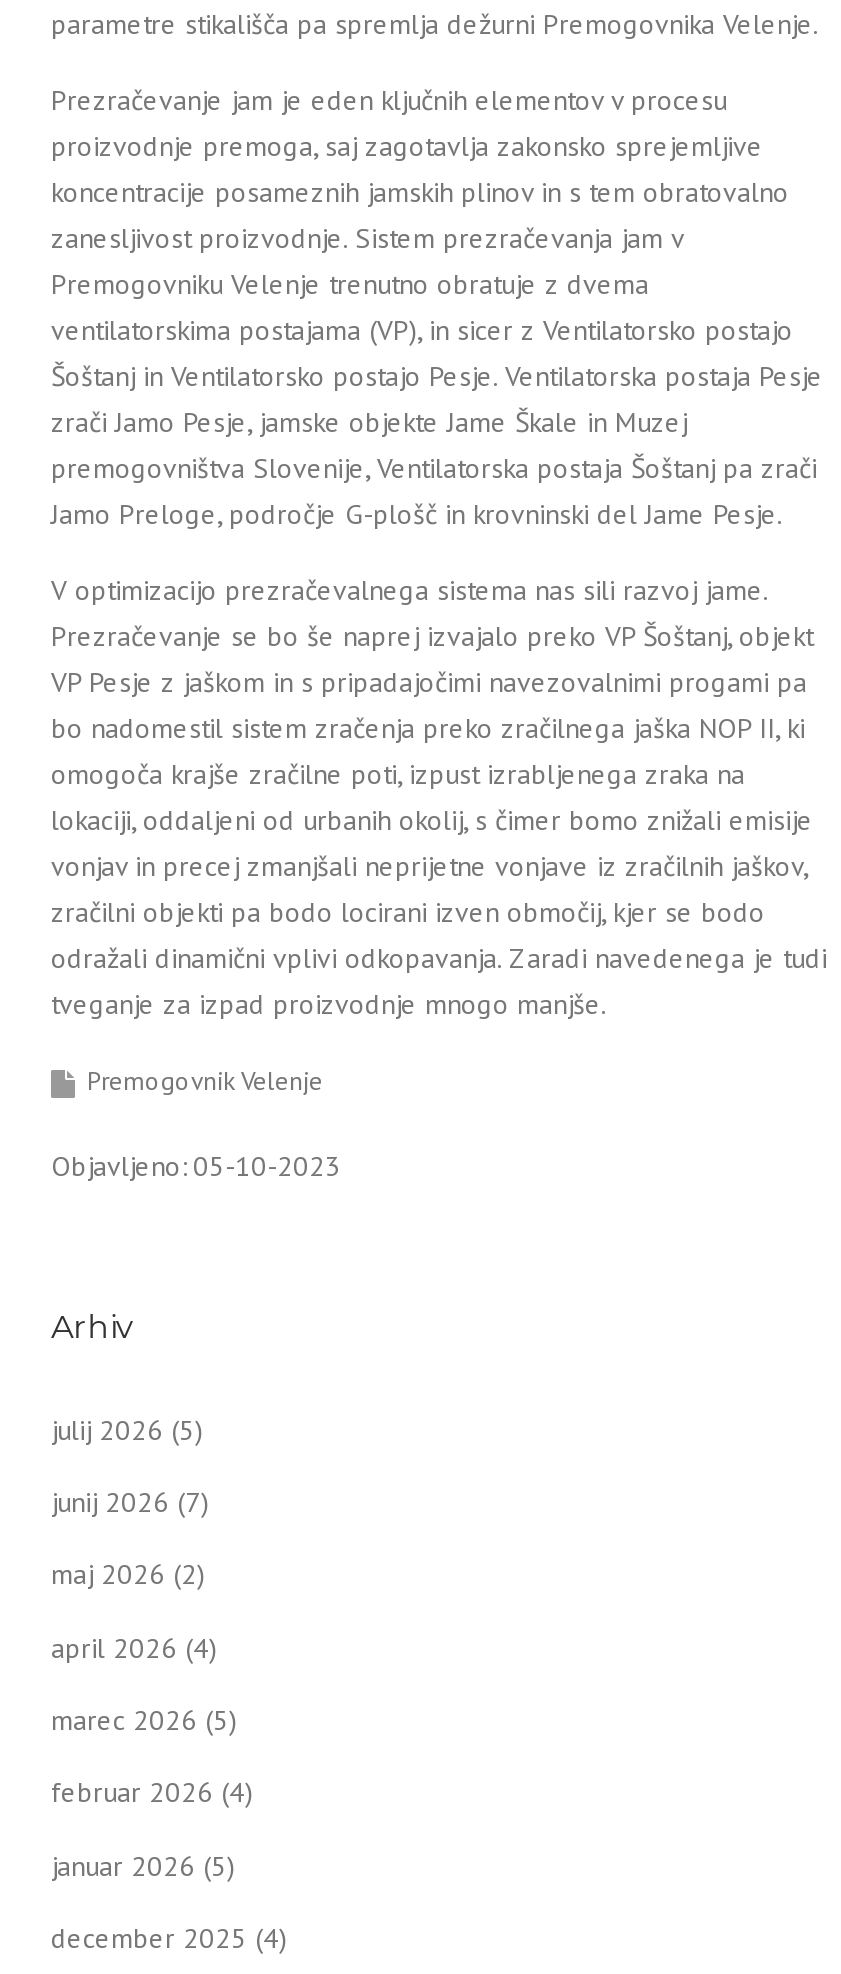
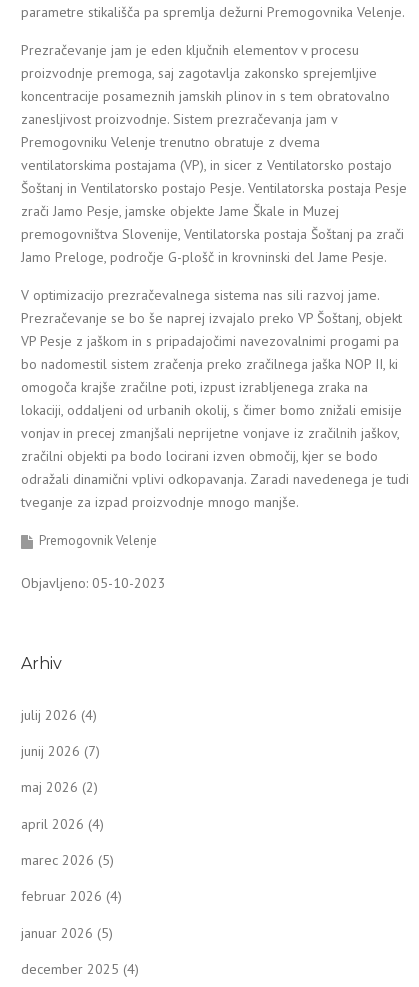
- julij 2026 (5)
+ julij 2026 (4)
